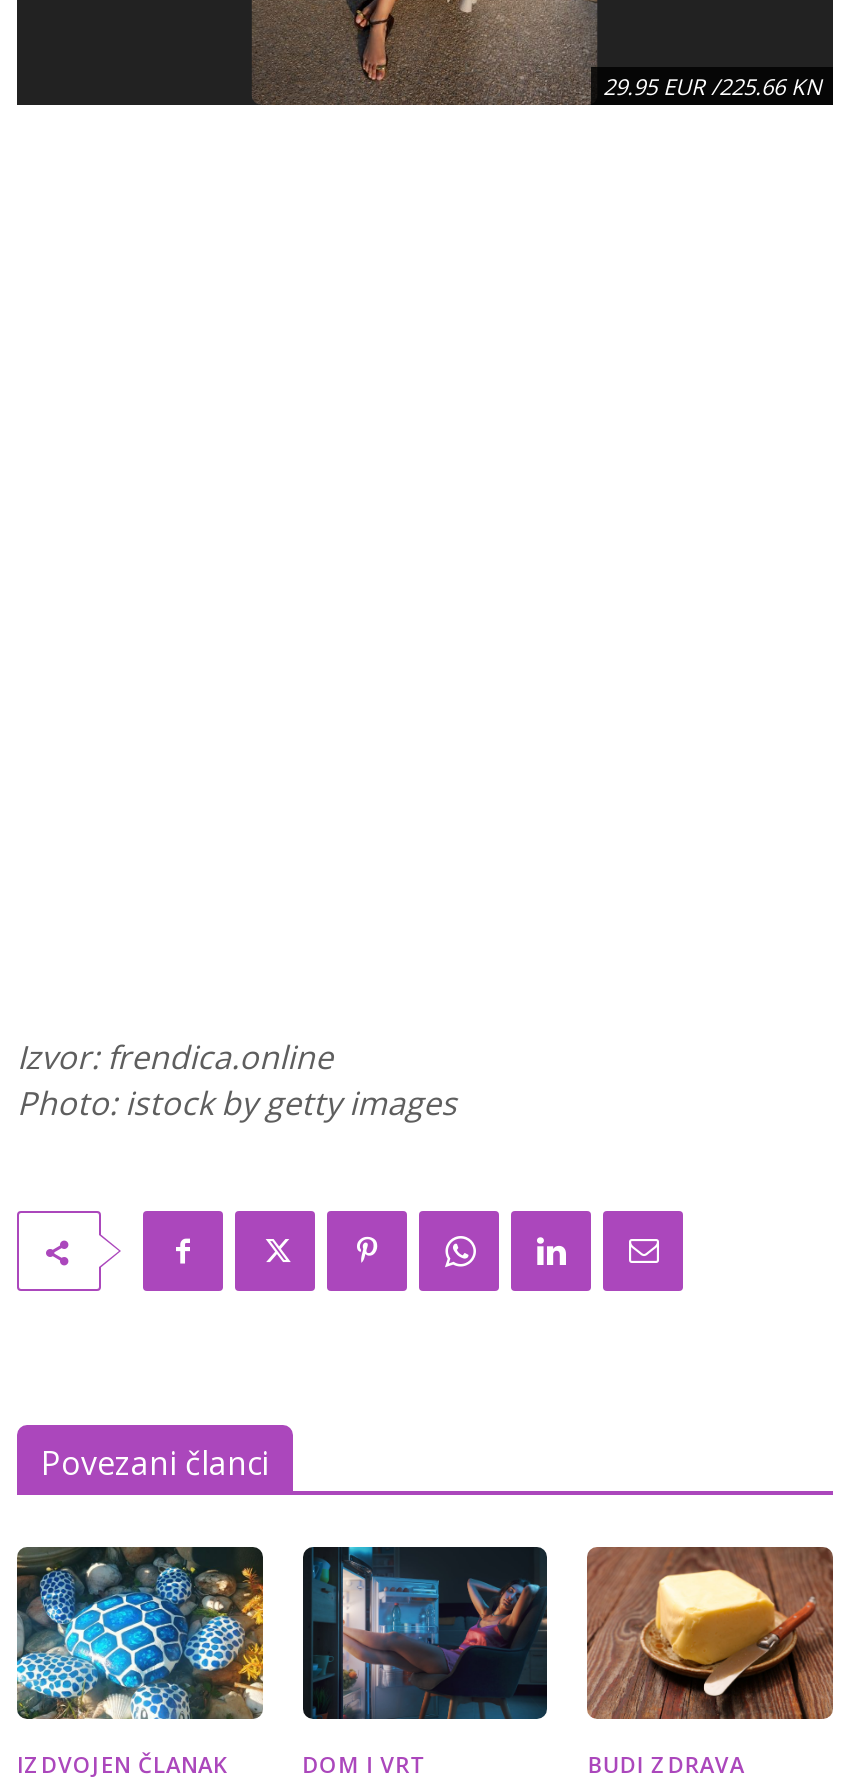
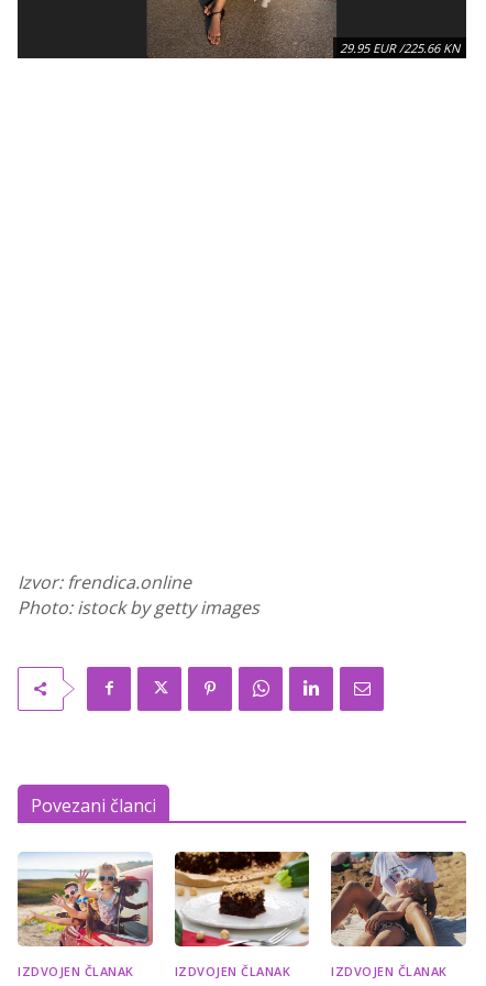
- [image]
- DOM I VRT
+ [image]
+ IZDVOJEN ČLANAK

- [image]
- BUDI ZDRAVA
+ [image]
+ IZDVOJEN ČLANAK

- [image]
+ [image]
